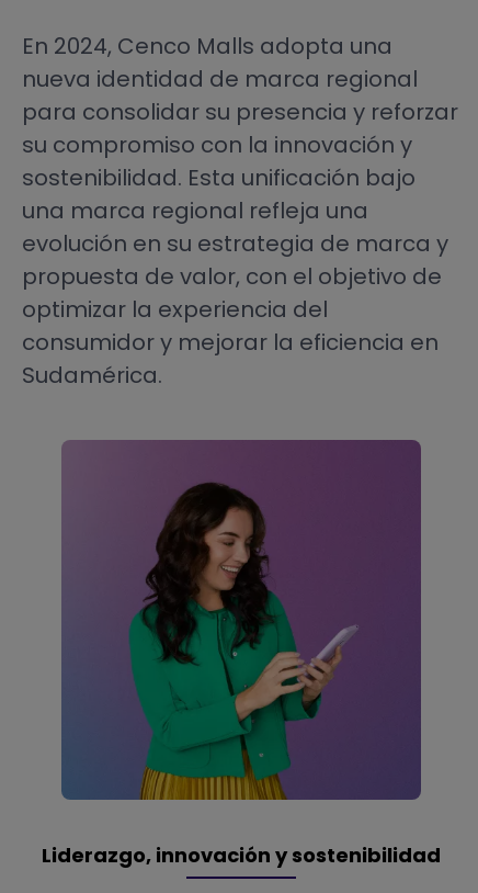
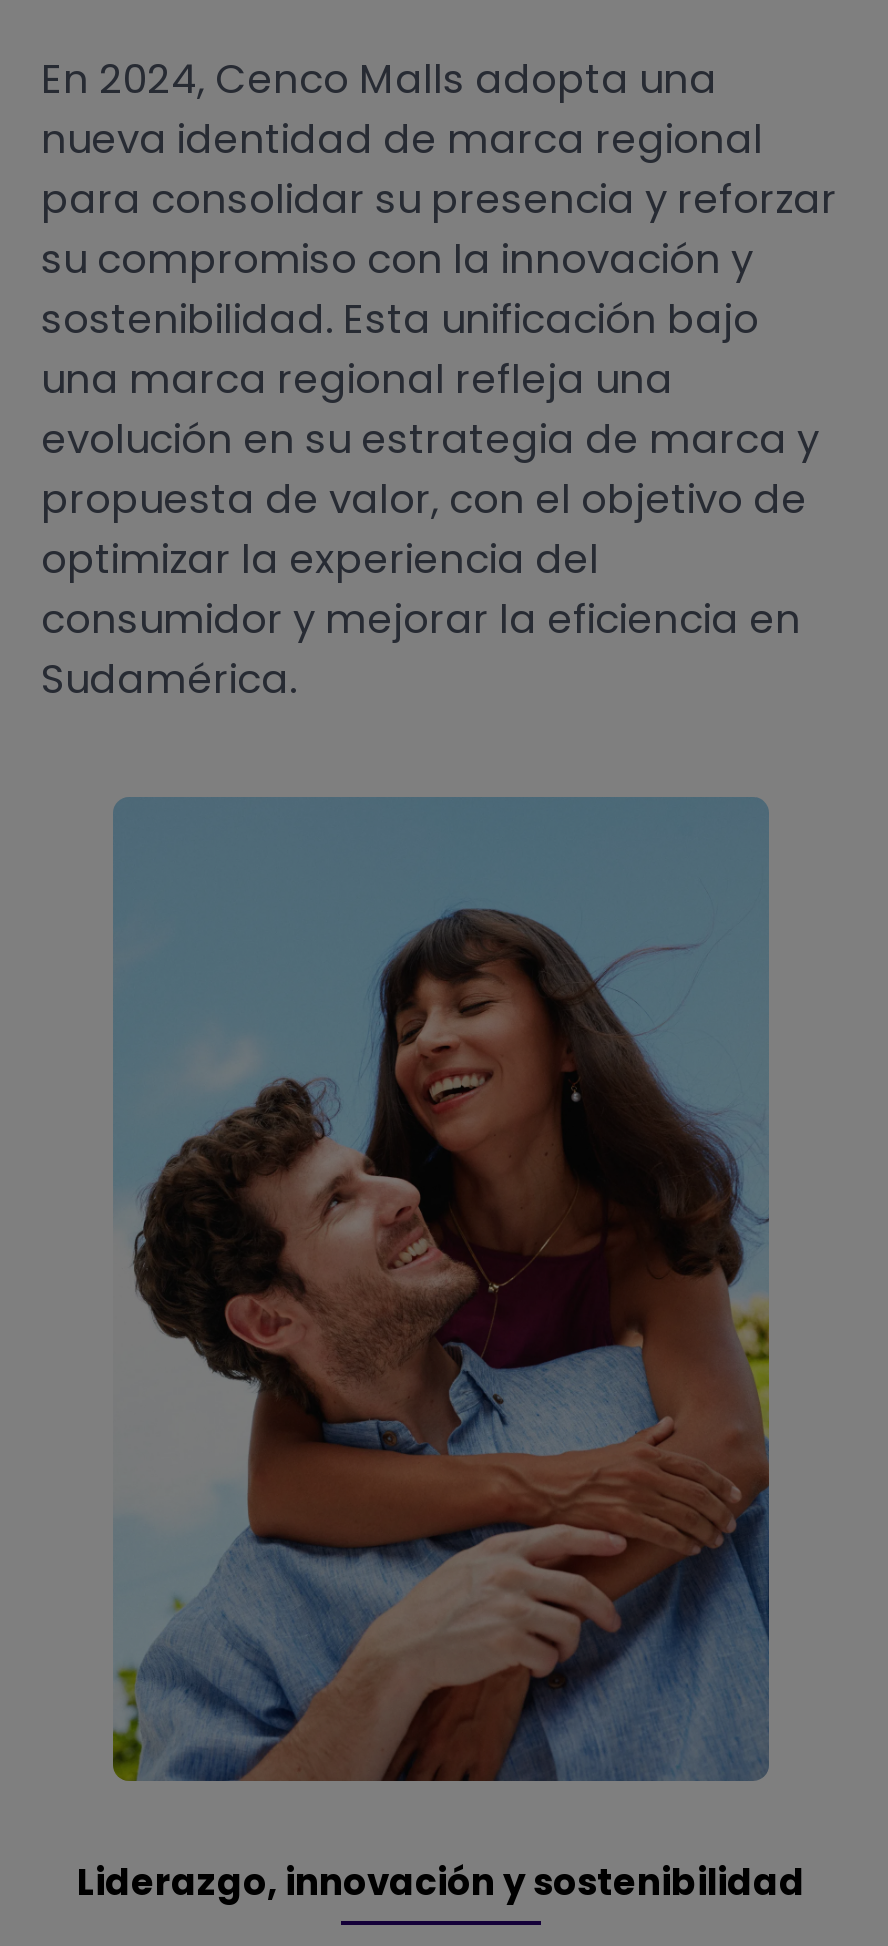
- [image]
+ [image]
